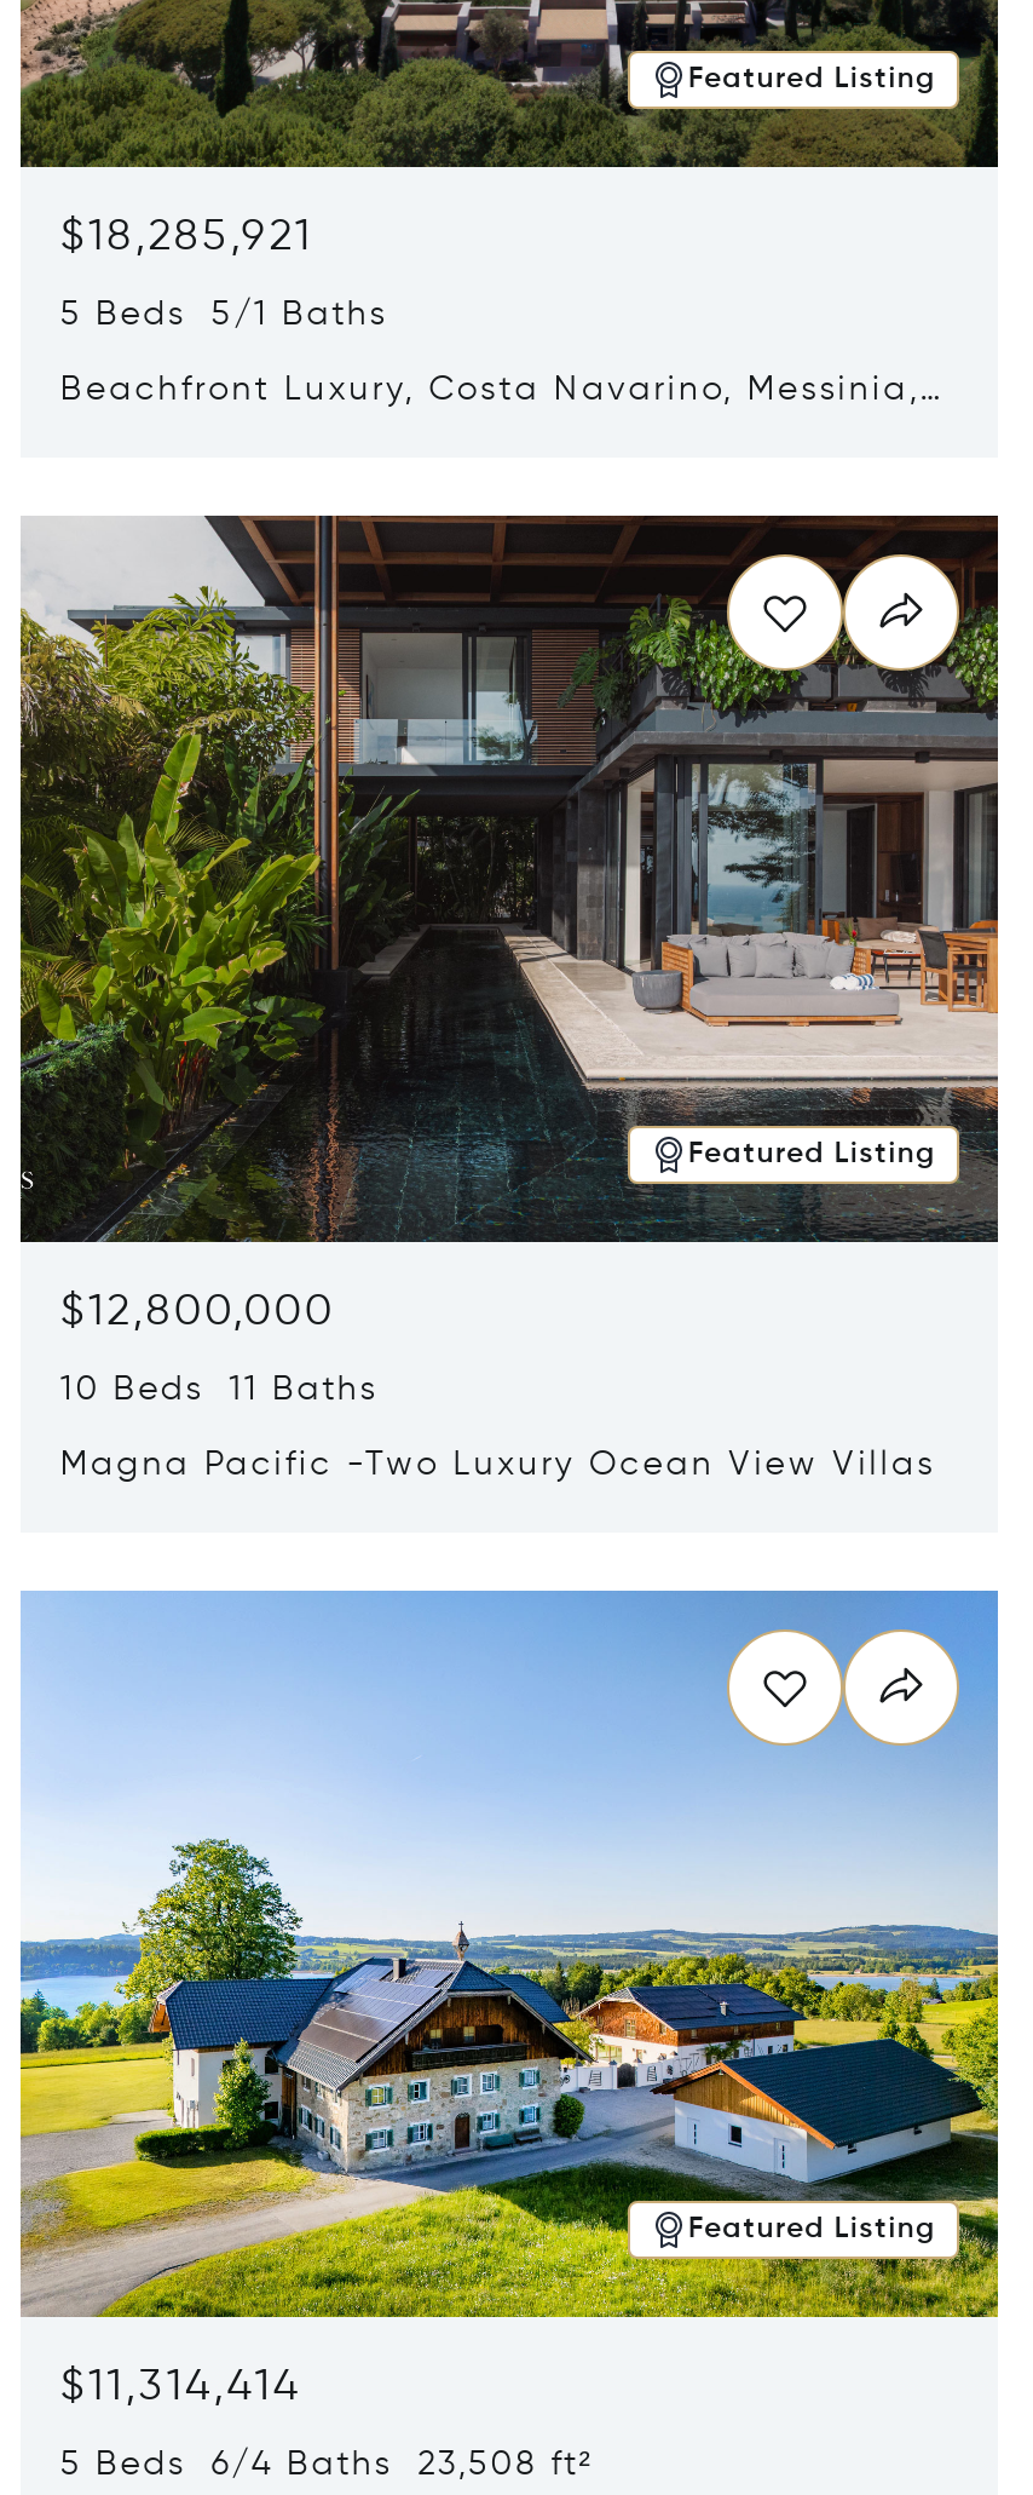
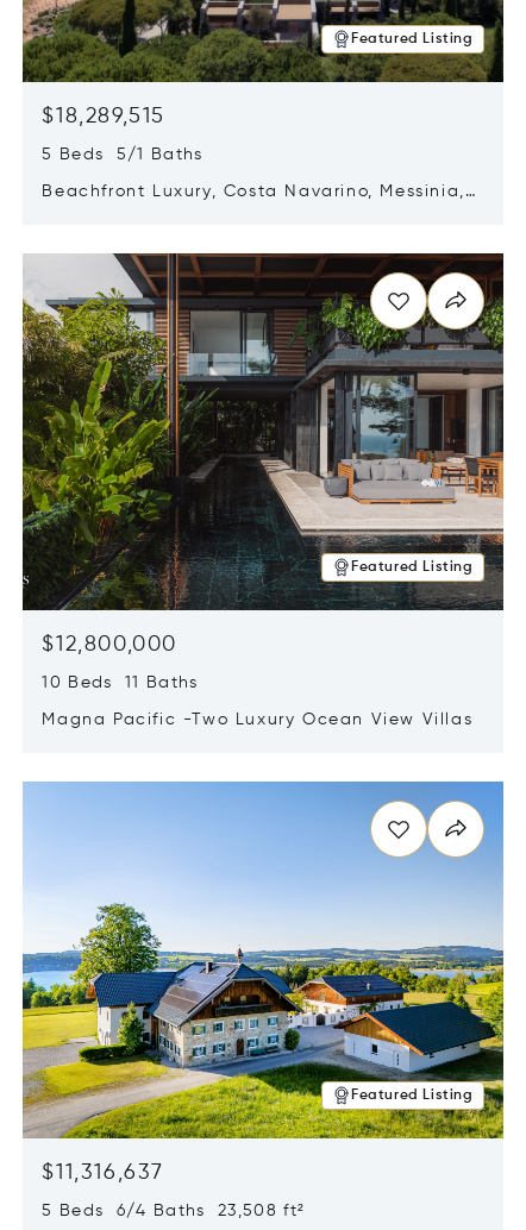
- $18,285,921
+ $18,289,515

- $11,314,414
+ $11,316,637
